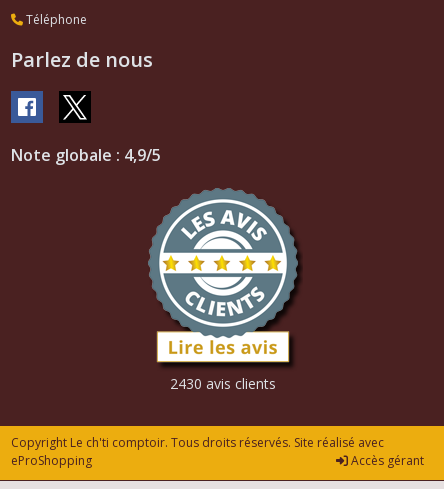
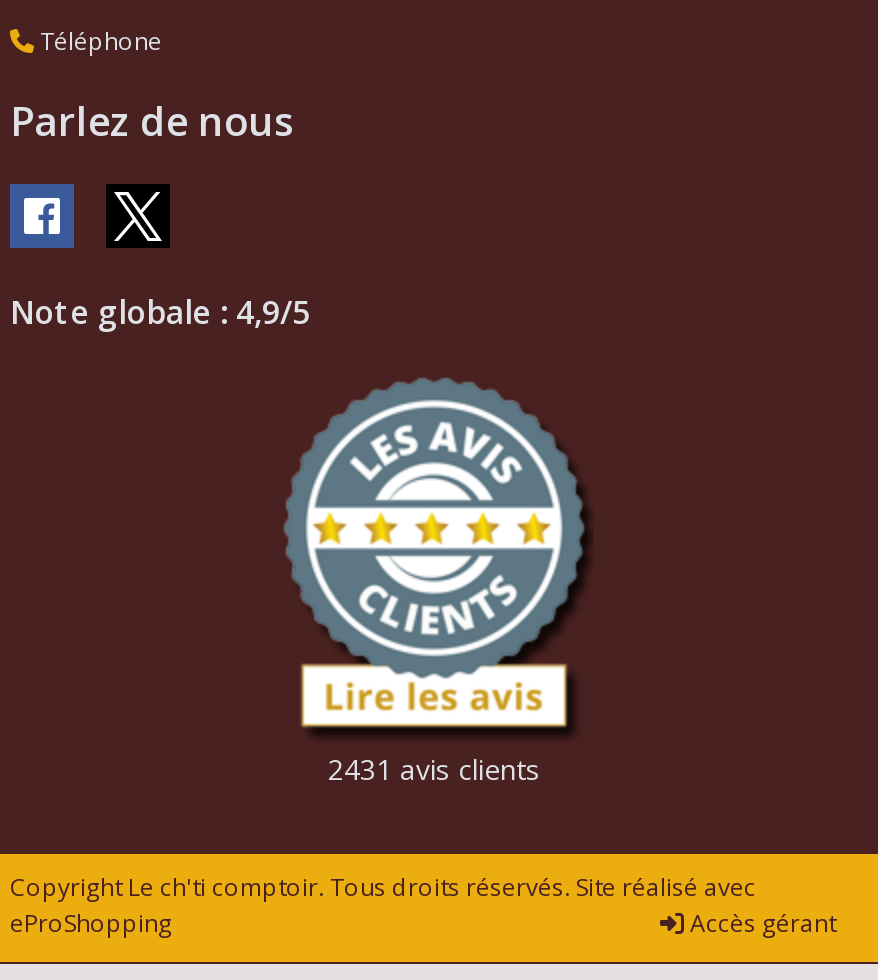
- 2430 avis clients
+ 2431 avis clients
